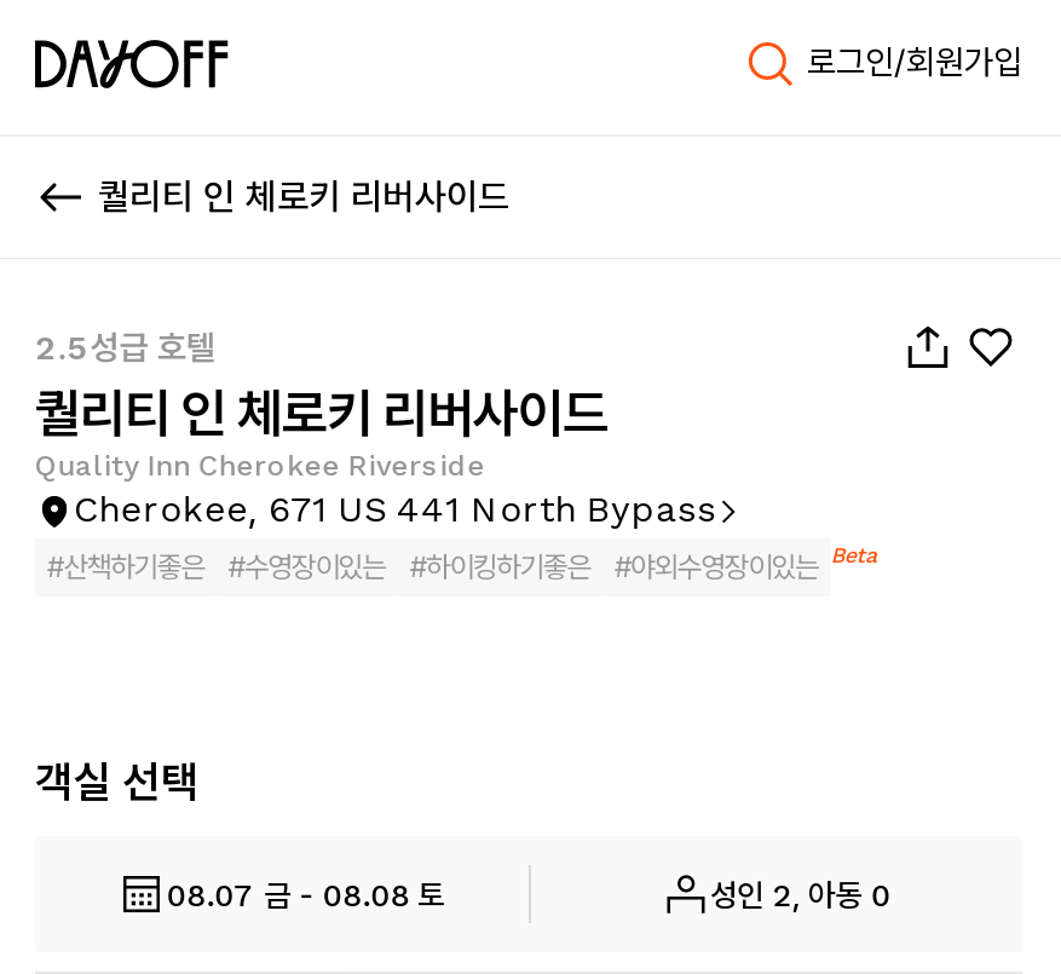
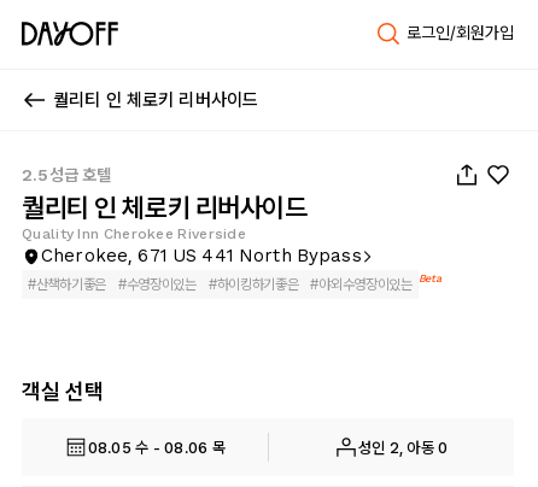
- 08.07 금 - 08.08 토
+ 08.05 수 - 08.06 목
